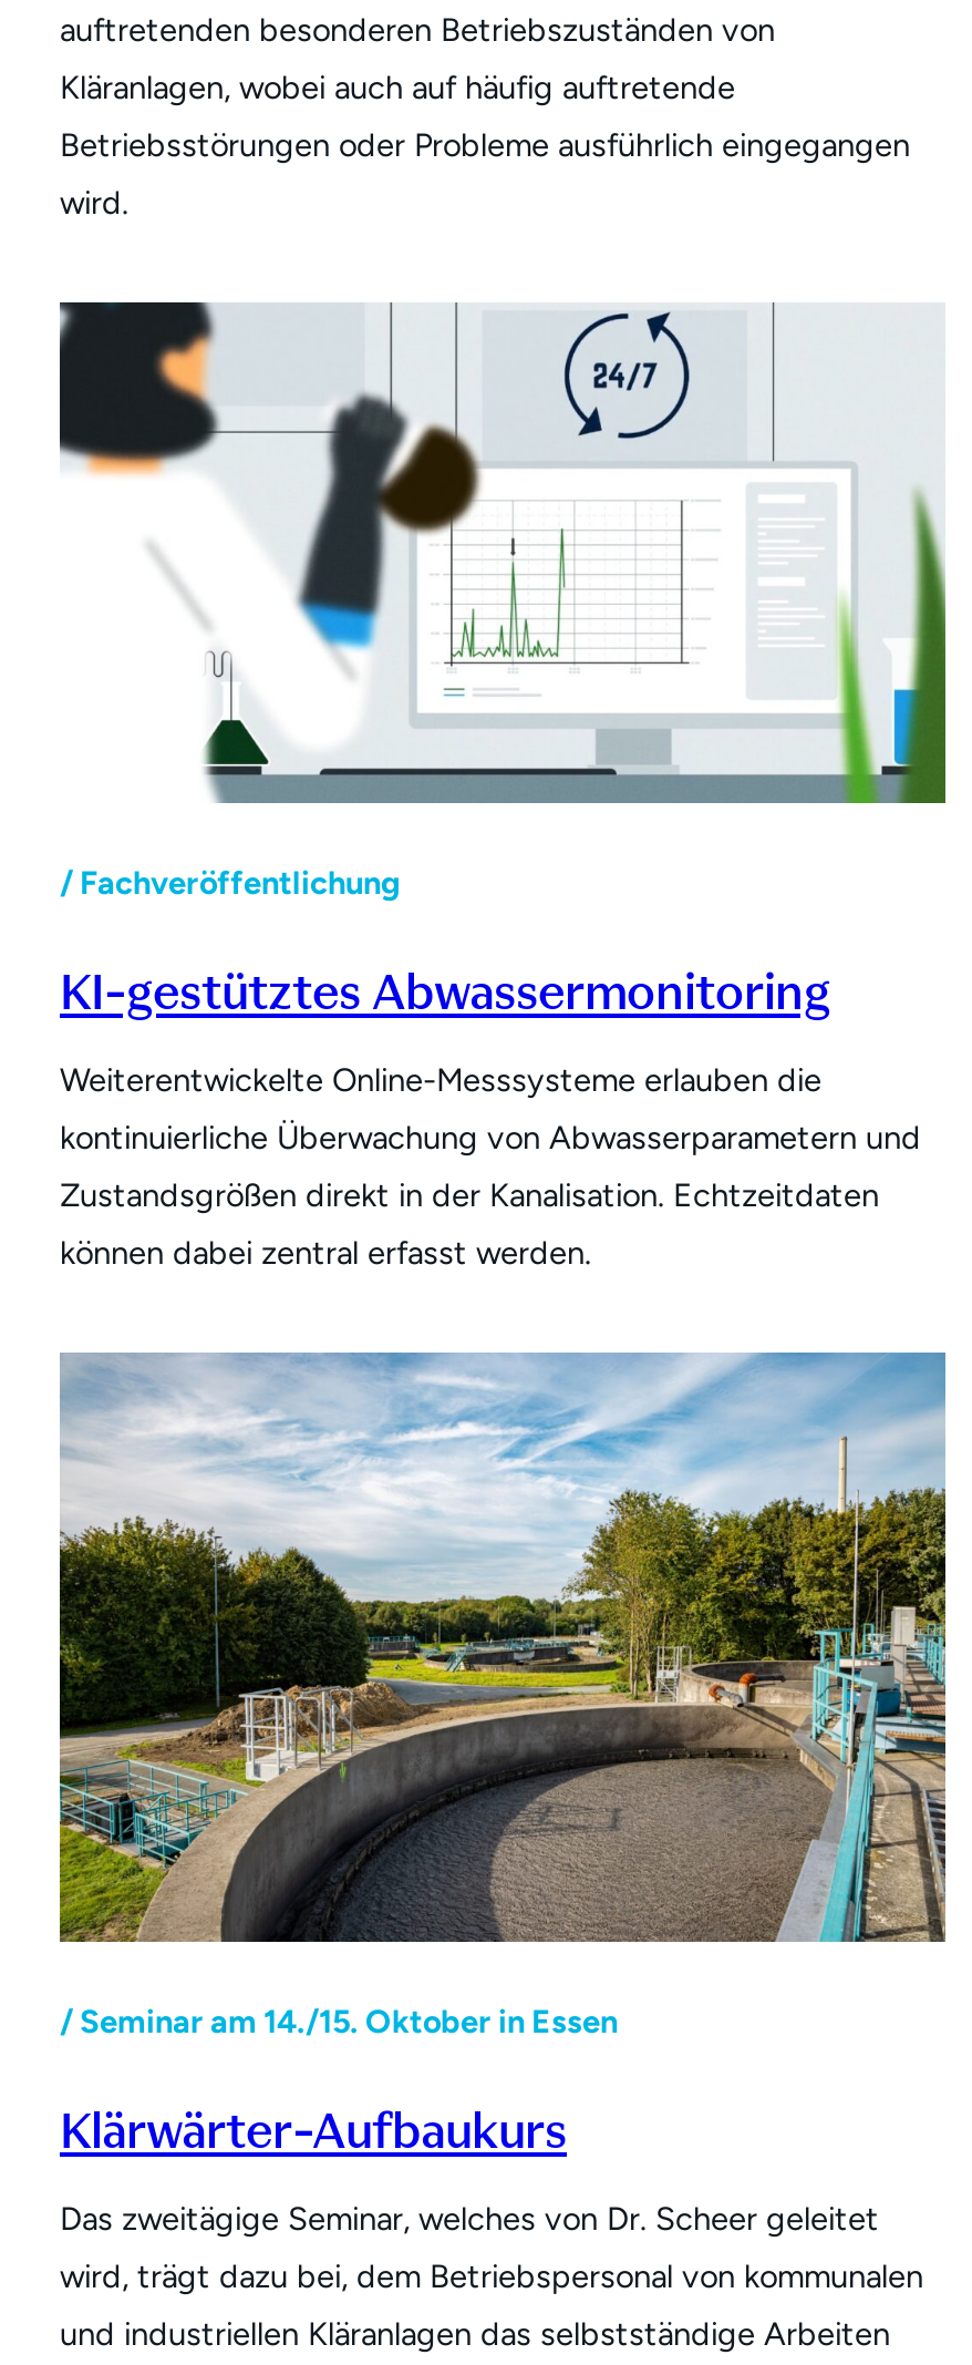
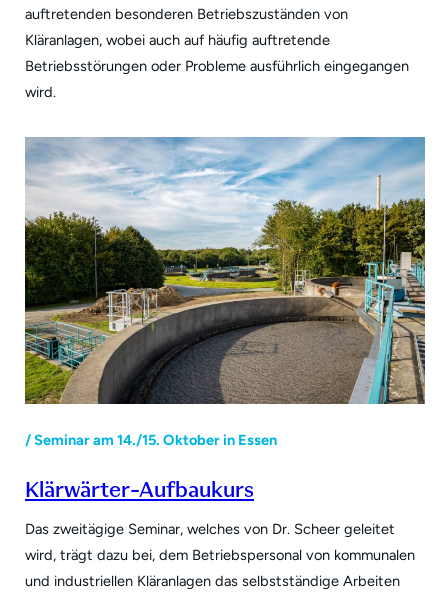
- [image]
- / Fachveröffentlichung
- KI-gestütztes Abwassermonitoring
- Weiterentwickelte Online-Messsysteme erlauben die
- kontinuierliche Überwachung von Abwasserparametern und
- Zustandsgrößen direkt in der Kanalisation. Echtzeitdaten
- können dabei zentral erfasst werden.
